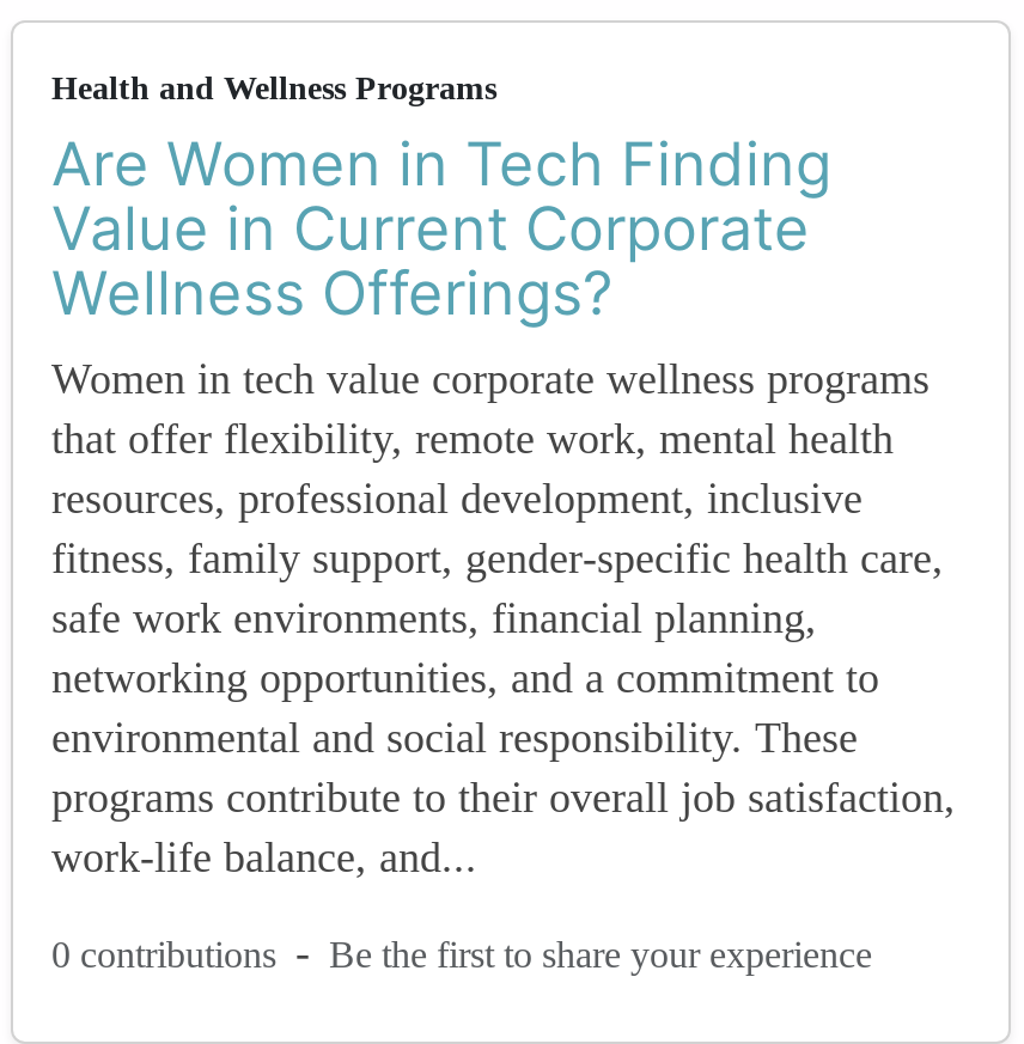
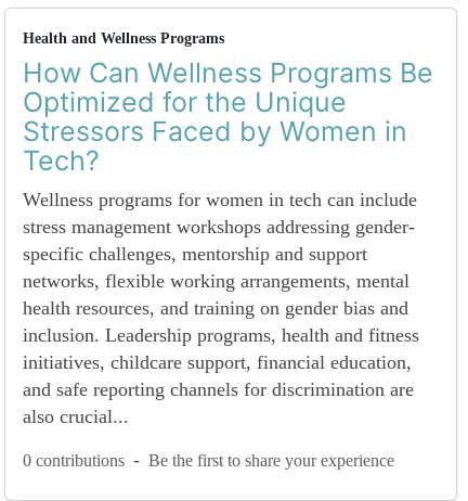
- Are Women in Tech Finding
- Value in Current Corporate
- Wellness Offerings?
- Women in tech value corporate wellness programs
- that offer flexibility, remote work, mental health
- resources, professional development, inclusive
- fitness, family support, gender-specific health care,
- safe work environments, financial planning,
- networking opportunities, and a commitment to
- environmental and social responsibility. These
- programs contribute to their overall job satisfaction,
- work-life balance, and...
+ How Can Wellness Programs Be
+ Optimized for the Unique
+ Stressors Faced by Women in
+ Tech?
+ Wellness programs for women in tech can include
+ stress management workshops addressing gender-
+ specific challenges, mentorship and support
+ networks, flexible working arrangements, mental
+ health resources, and training on gender bias and
+ inclusion. Leadership programs, health and fitness
+ initiatives, childcare support, financial education,
+ and safe reporting channels for discrimination are
+ also crucial...
